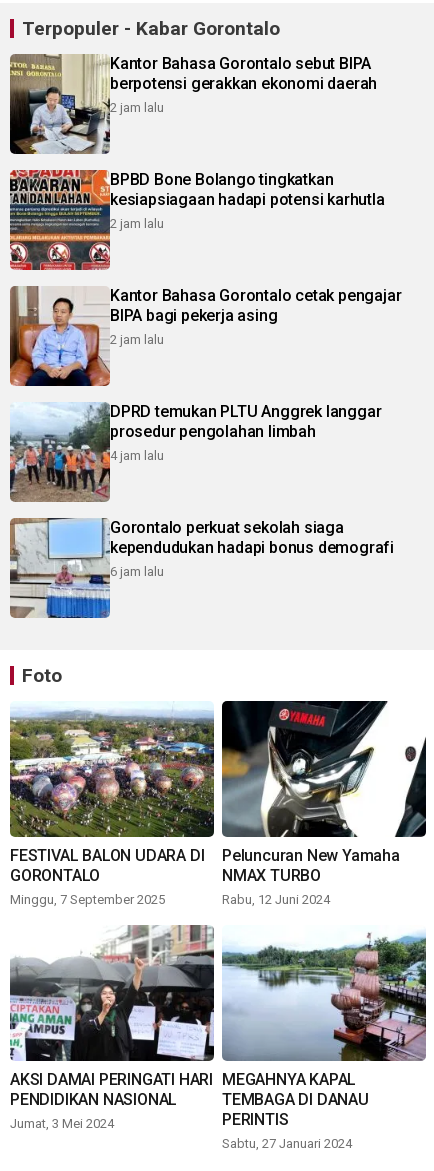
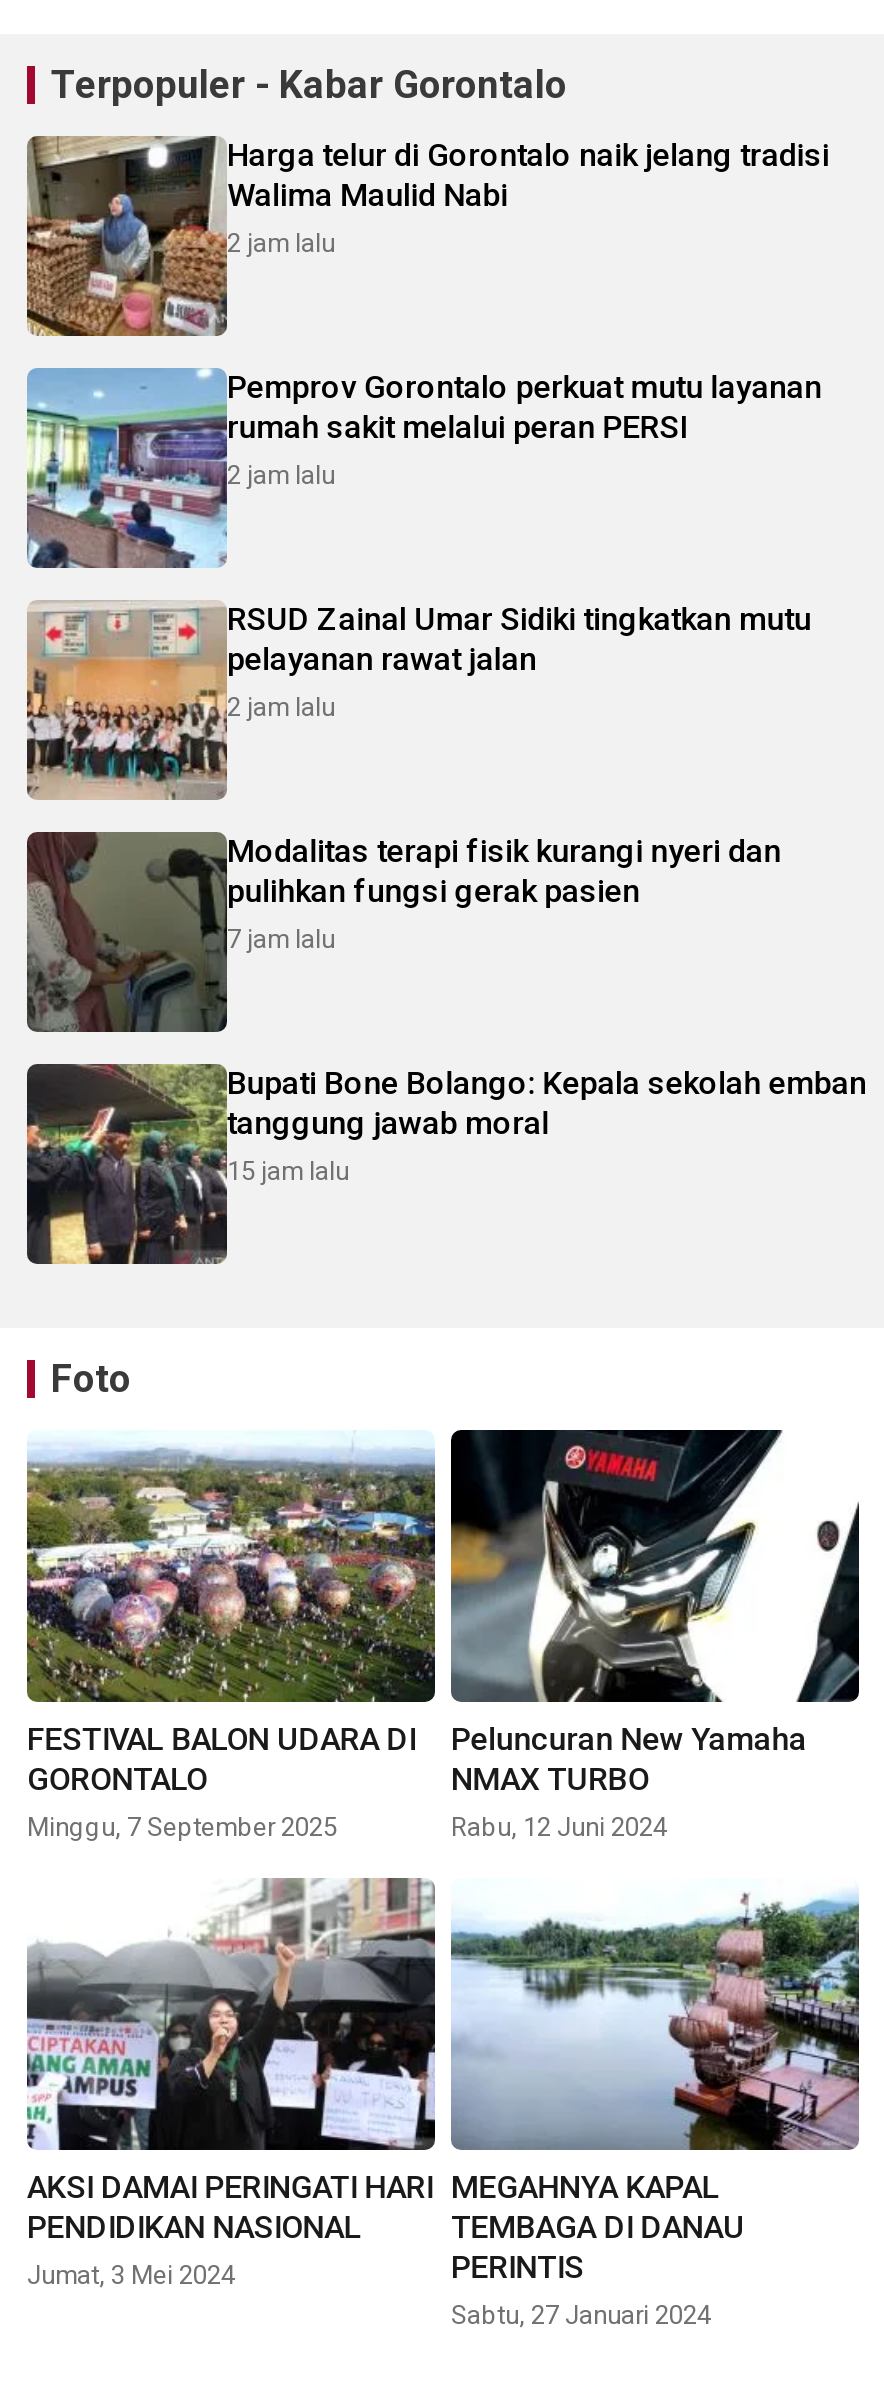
- [image]
- Kantor Bahasa Gorontalo sebut BIPA
- berpotensi gerakkan ekonomi daerah
+ [image]
+ Harga telur di Gorontalo naik jelang tradisi
+ Walima Maulid Nabi

- [image]
- BPBD Bone Bolango tingkatkan
- kesiapsiagaan hadapi potensi karhutla
+ [image]
+ Pemprov Gorontalo perkuat mutu layanan
+ rumah sakit melalui peran PERSI

- [image]
- Kantor Bahasa Gorontalo cetak pengajar
- BIPA bagi pekerja asing
+ [image]
+ RSUD Zainal Umar Sidiki tingkatkan mutu
+ pelayanan rawat jalan

- [image]
- DPRD temukan PLTU Anggrek langgar
- prosedur pengolahan limbah
- 4 jam lalu
+ [image]
+ Modalitas terapi fisik kurangi nyeri dan
+ pulihkan fungsi gerak pasien
+ 7 jam lalu

- [image]
- Gorontalo perkuat sekolah siaga
- kependudukan hadapi bonus demografi
- 6 jam lalu
+ [image]
+ Bupati Bone Bolango: Kepala sekolah emban
+ tanggung jawab moral
+ 15 jam lalu
